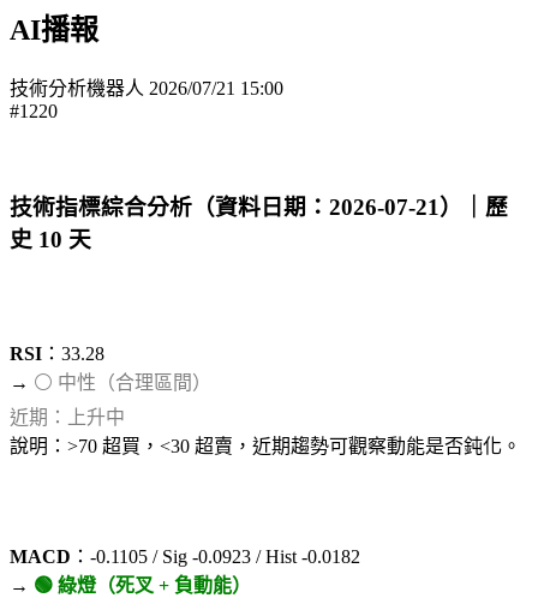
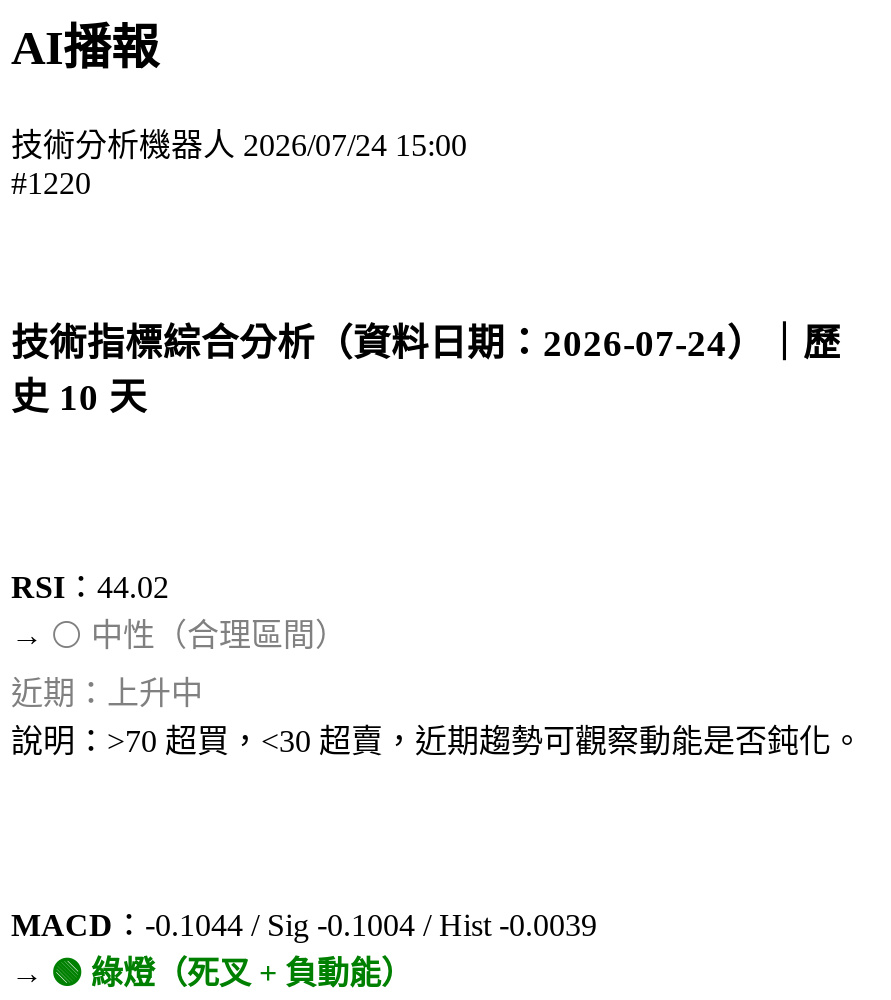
- 技術分析機器人 2026/07/21 15:00
+ 技術分析機器人 2026/07/24 15:00

- 技術指標綜合分析（資料日期：2026-07-21）｜歷
+ 技術指標綜合分析（資料日期：2026-07-24）｜歷

- RSI：33.28
+ RSI：44.02

- MACD：-0.1105 / Sig -0.0923 / Hist -0.0182
+ MACD：-0.1044 / Sig -0.1004 / Hist -0.0039
